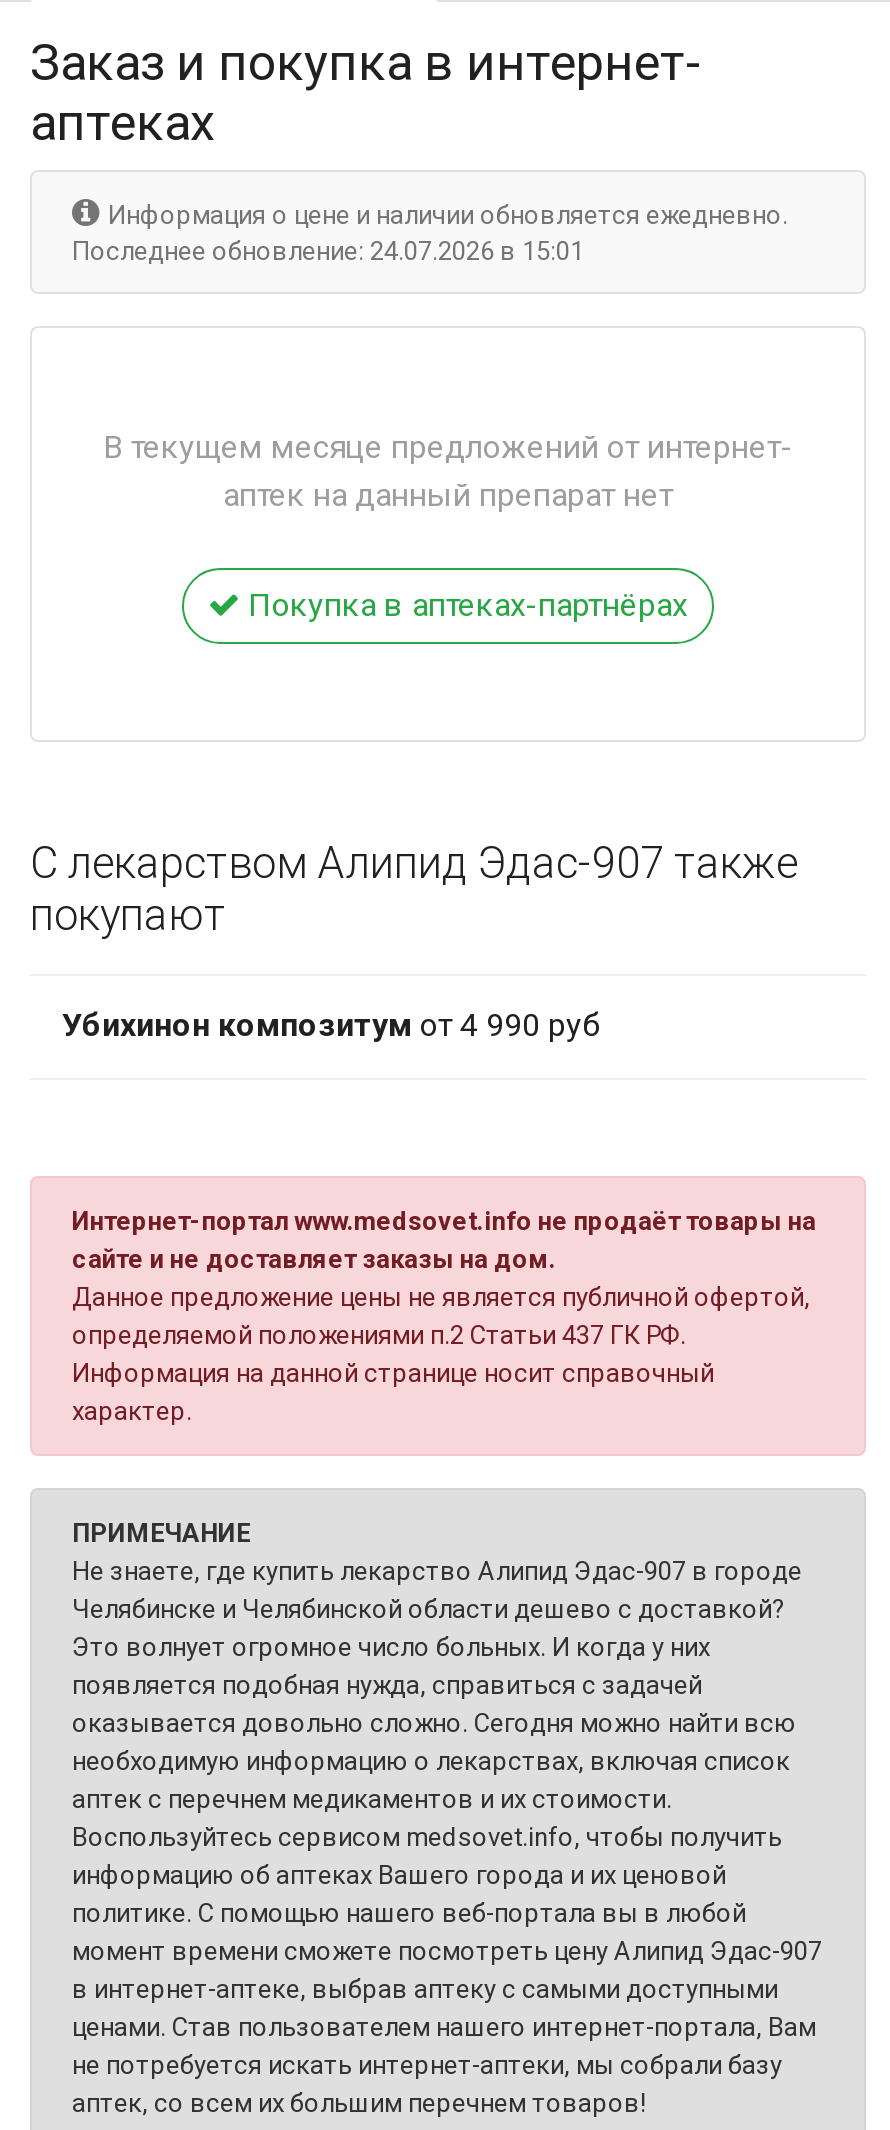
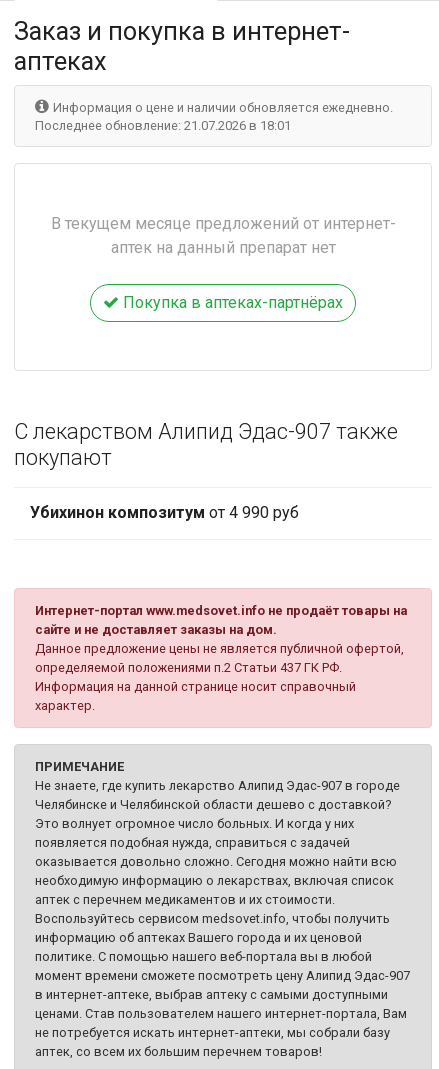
- Последнее обновление: 24.07.2026 в 15:01
+ Последнее обновление: 21.07.2026 в 18:01
